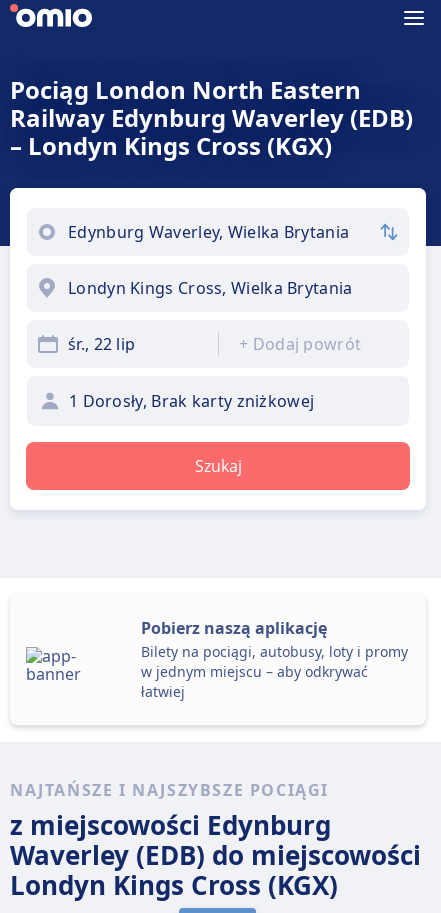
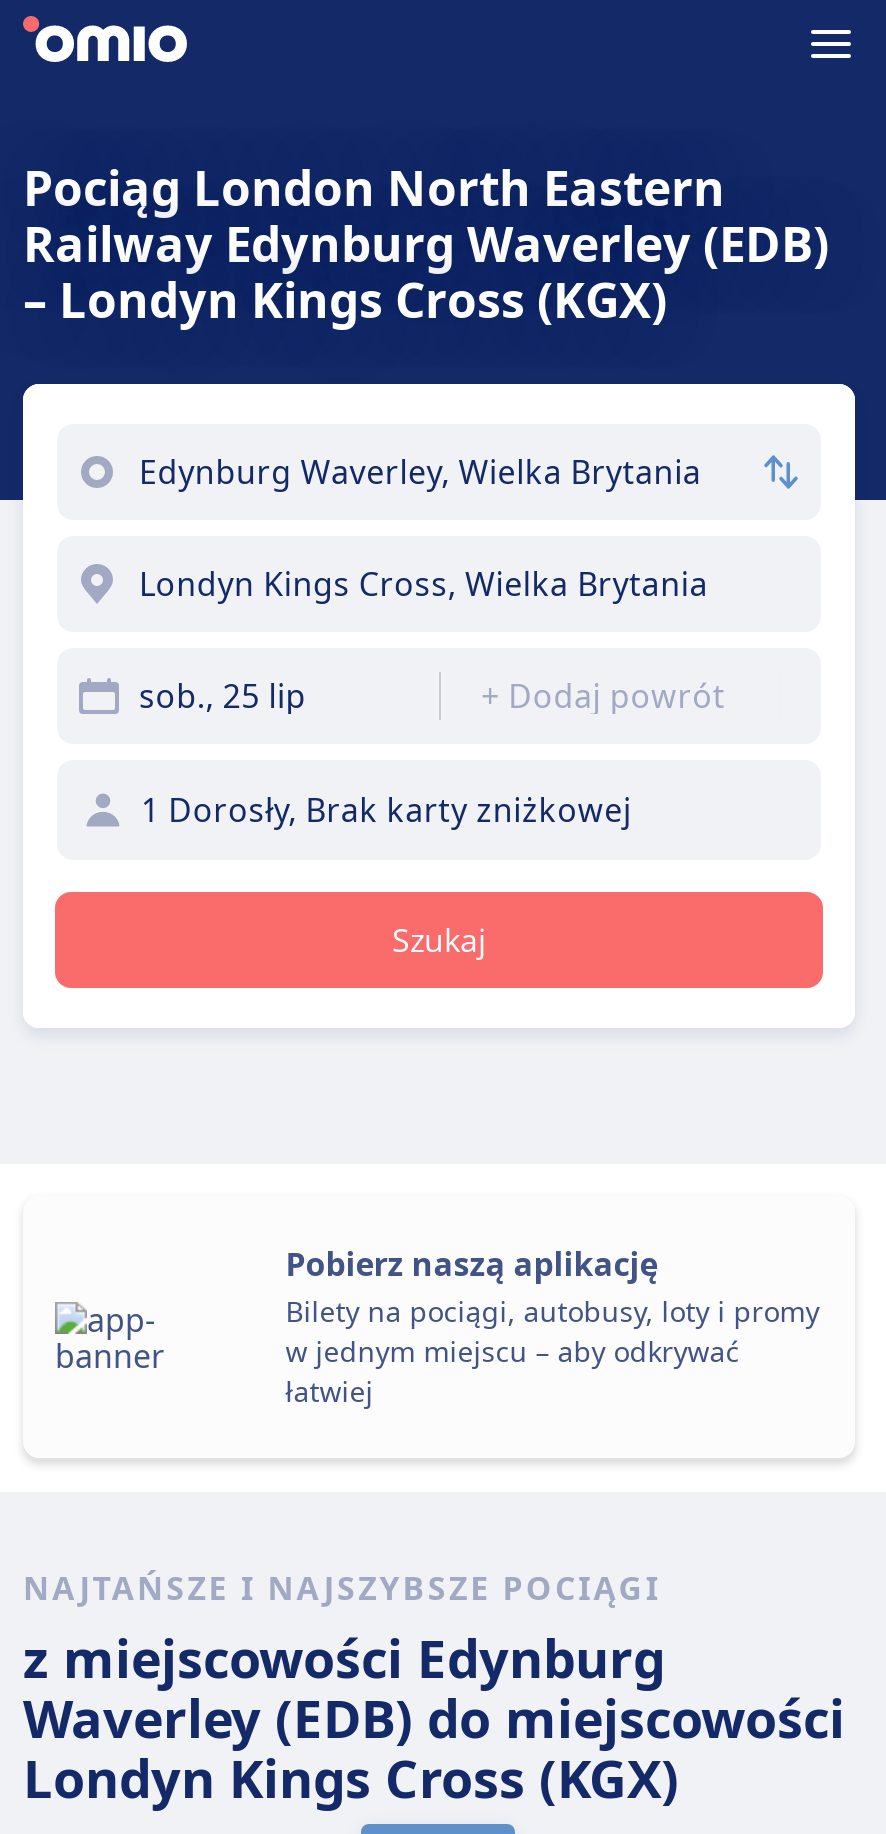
- śr., 22 lip
+ sob., 25 lip
